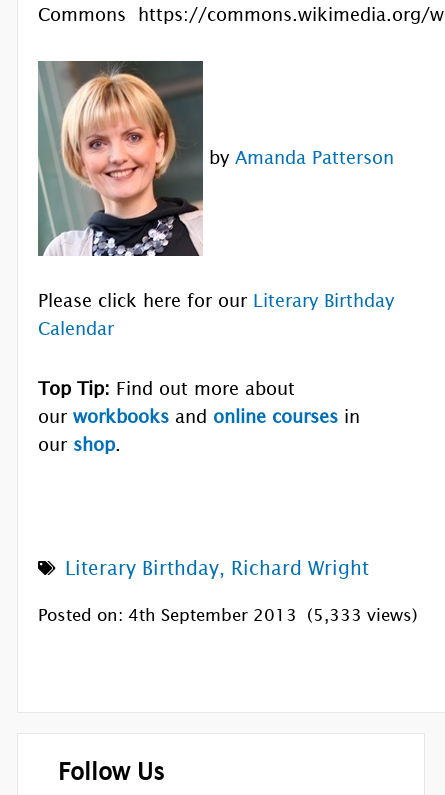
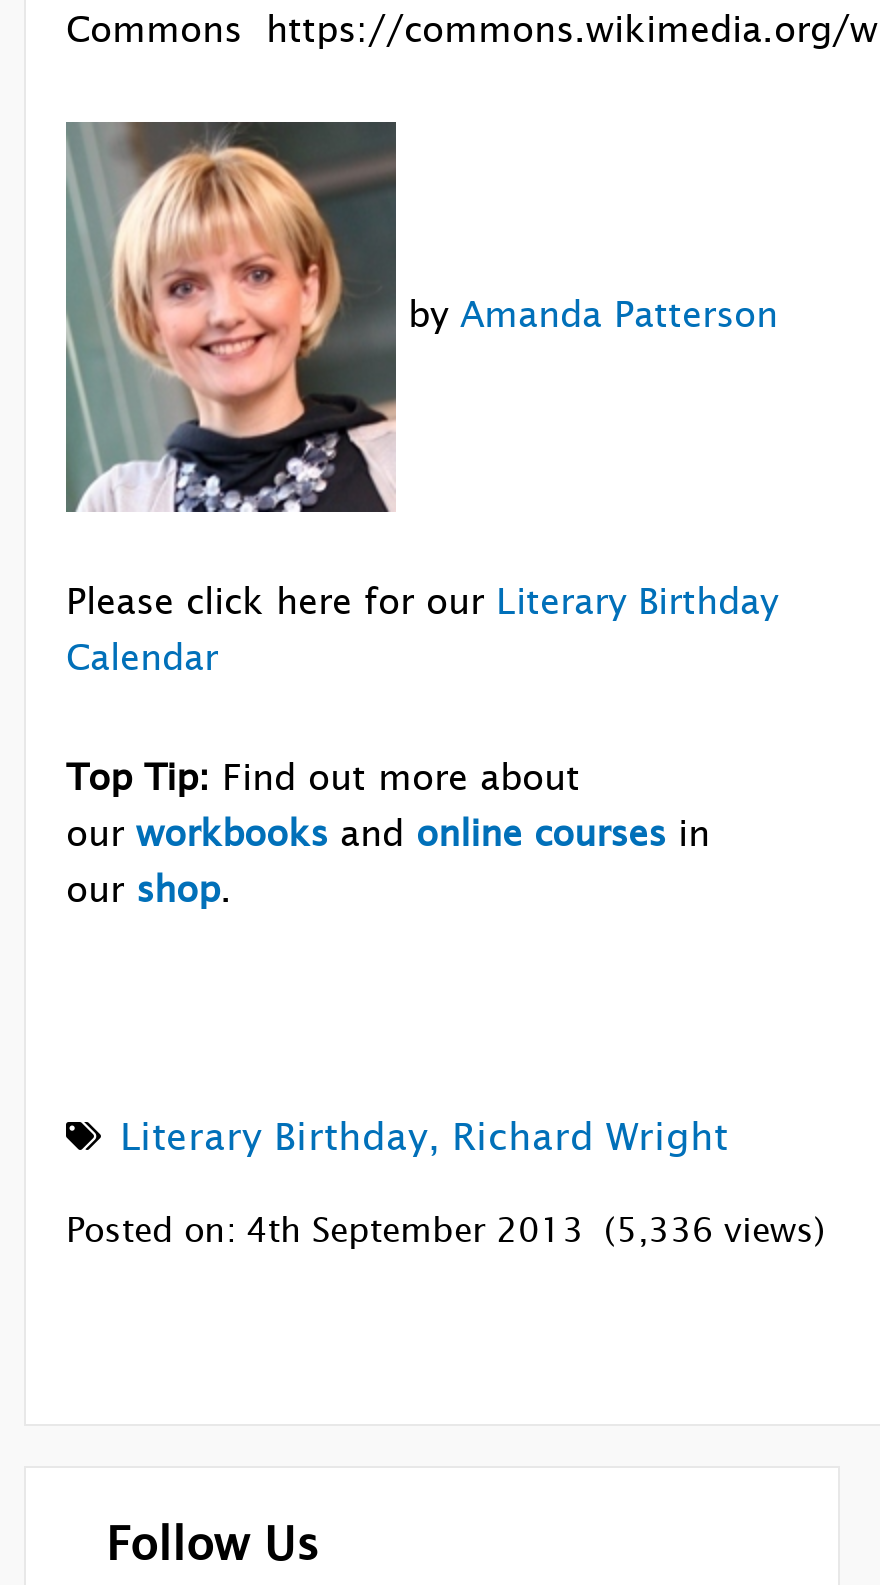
- Posted on: 4th September 2013 (5,333 views)
+ Posted on: 4th September 2013 (5,336 views)
